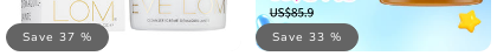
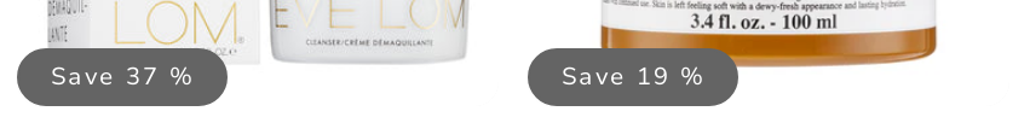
- Save 33 %
+ Save 19 %
